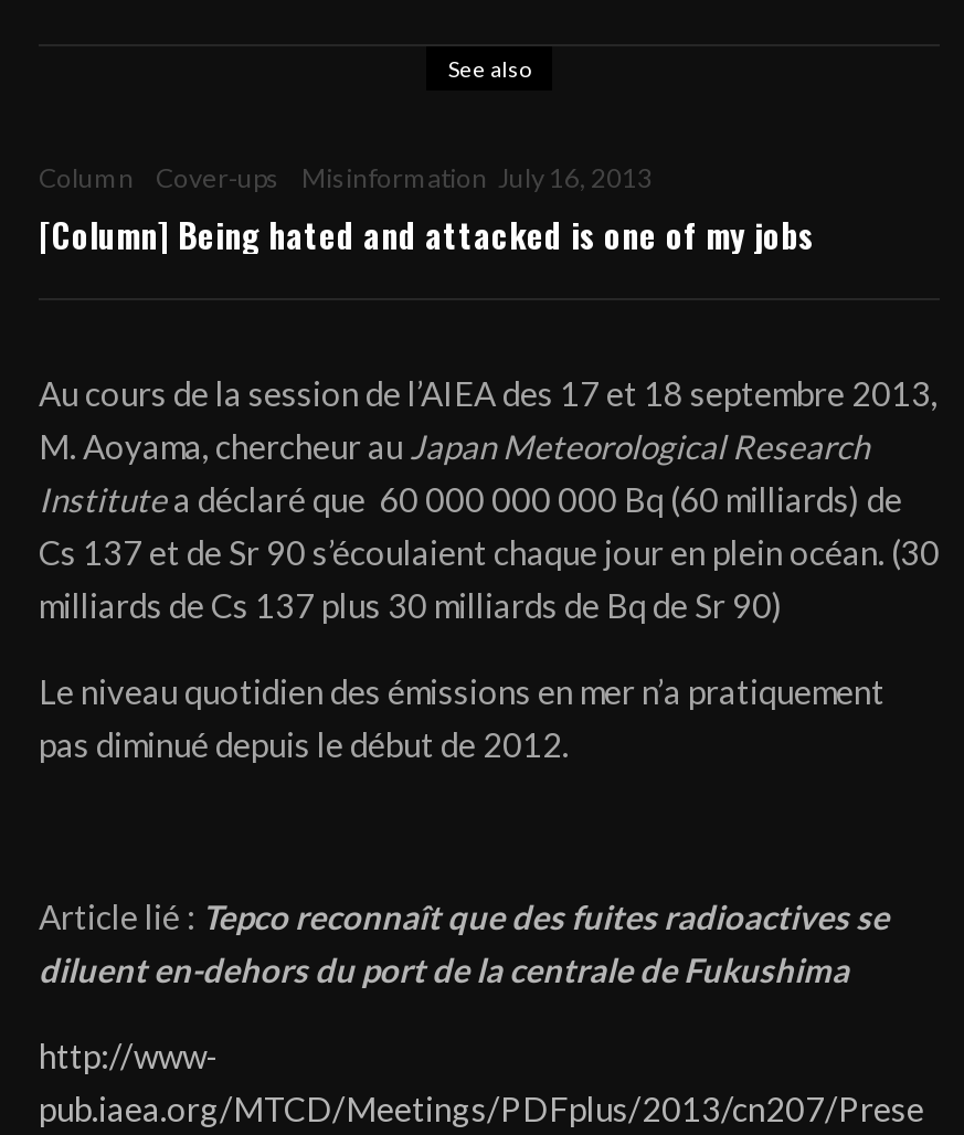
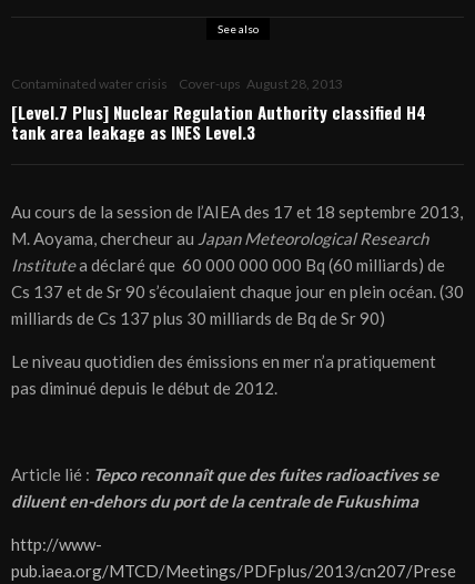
- Column
- Cover-ups
- Misinformation July 16, 2013
- [Column] Being hated and attacked is one of my jobs
+ Contaminated water crisis
+ Cover-ups August 28, 2013
+ [Level.7 Plus] Nuclear Regulation Authority classified H4
+ tank area leakage as INES Level.3
